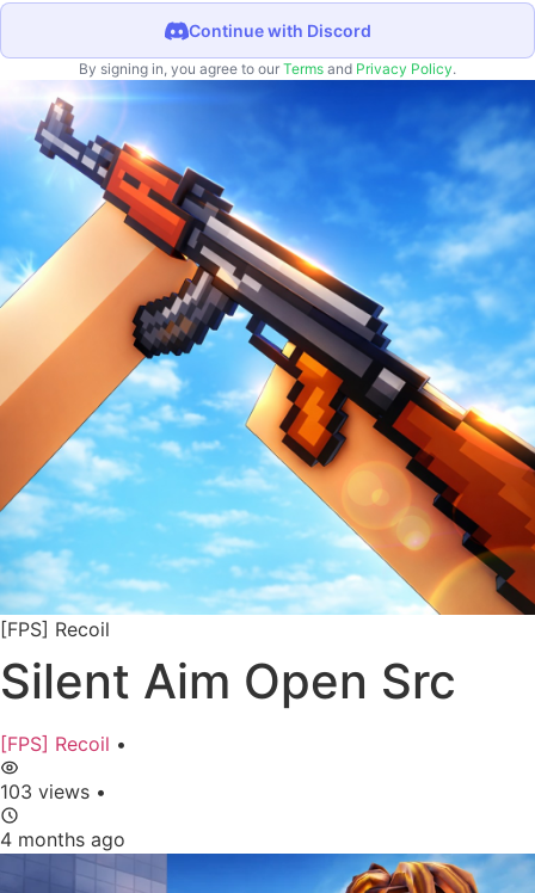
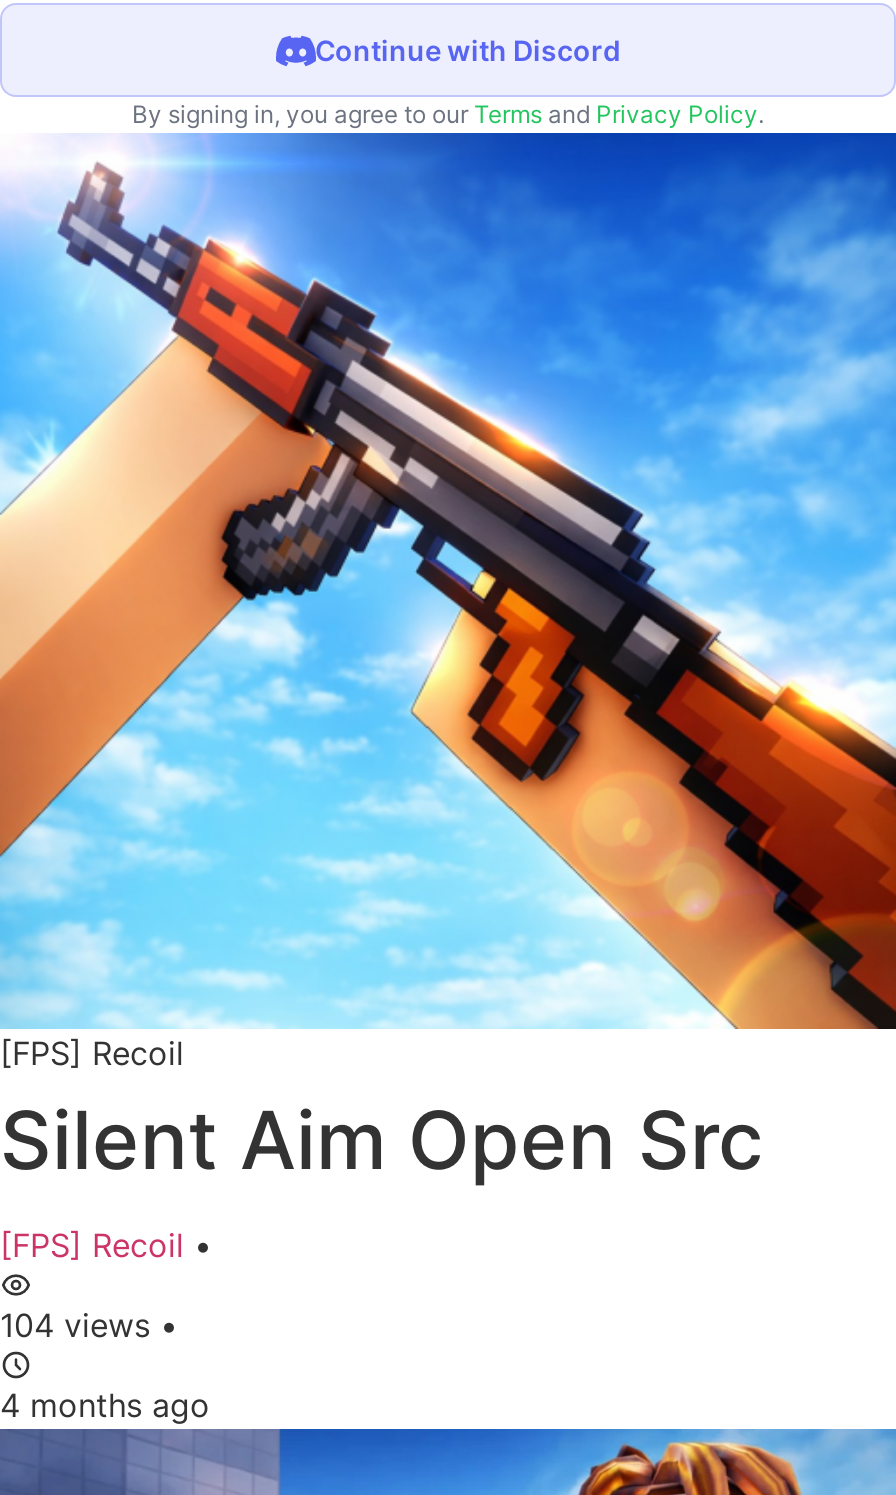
- 103 views •
+ 104 views •
